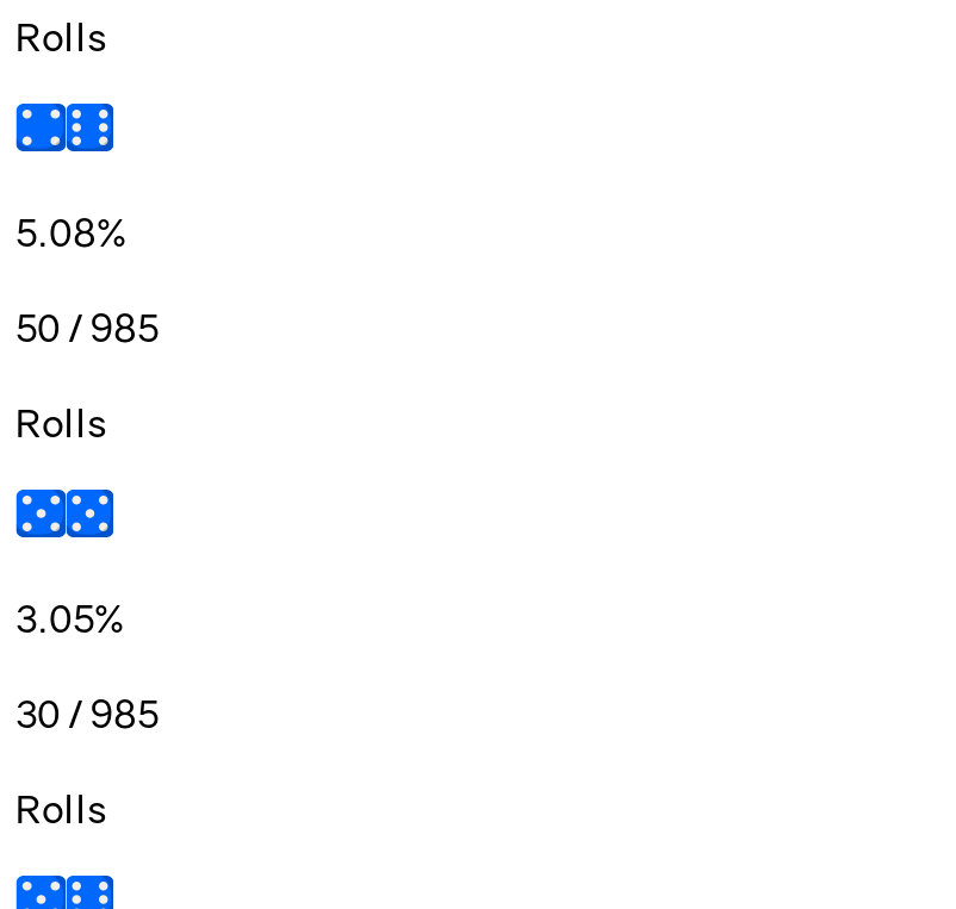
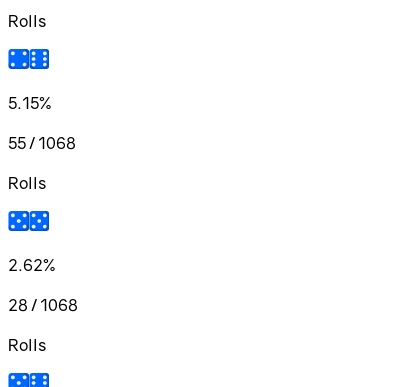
- 5.08%
+ 5.15%

- 50 / 985
+ 55 / 1068

- 3.05%
+ 2.62%

- 30 / 985
+ 28 / 1068
